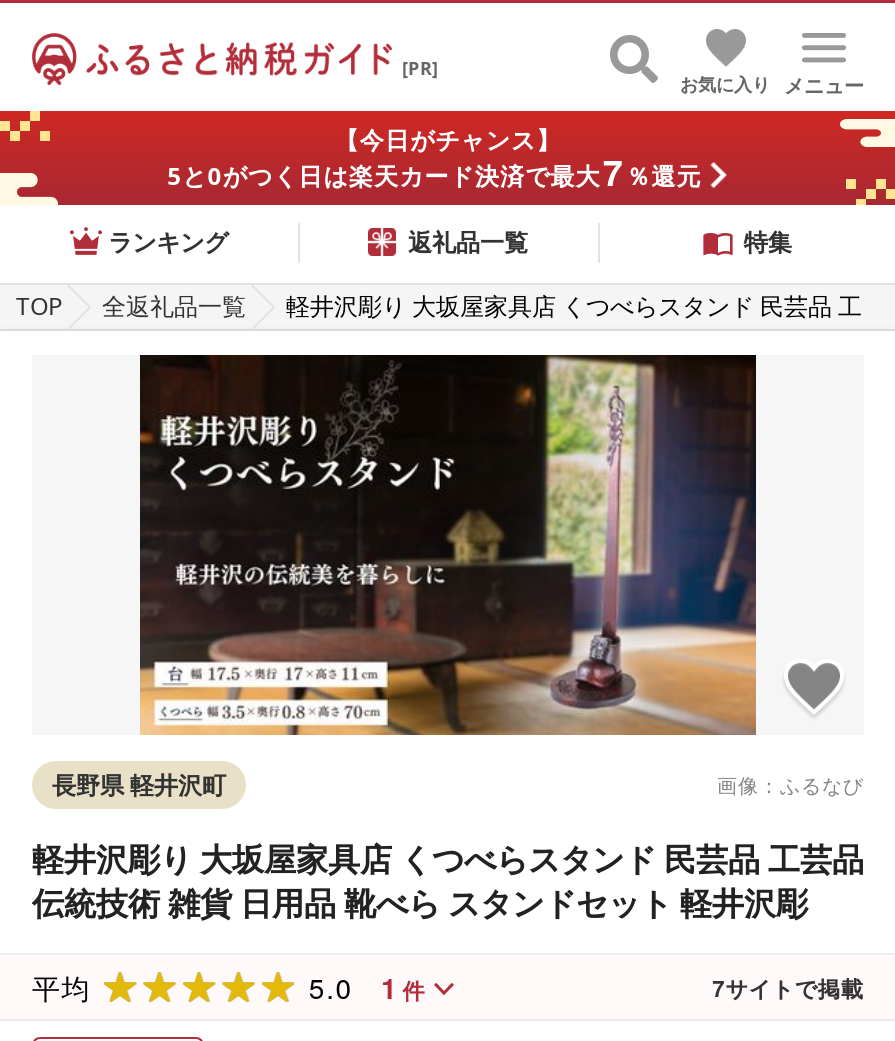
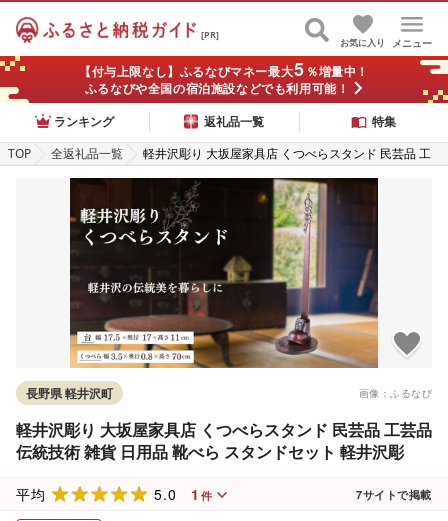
- 【今日がチャンス】
- 5と0がつく日は楽天カード決済で最大7％還元
+ 【付与上限なし】ふるなびマネー最大5％増量中！
+ ふるなびや全国の宿泊施設などでも利用可能！
